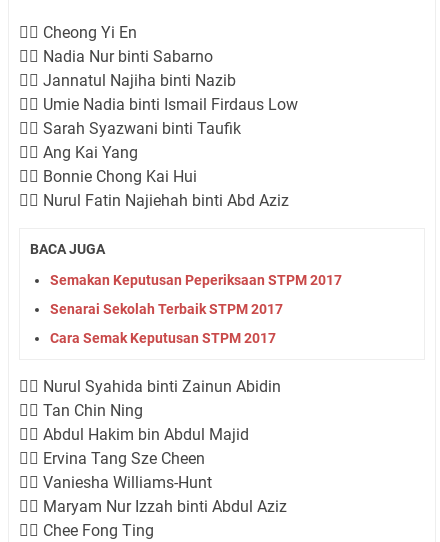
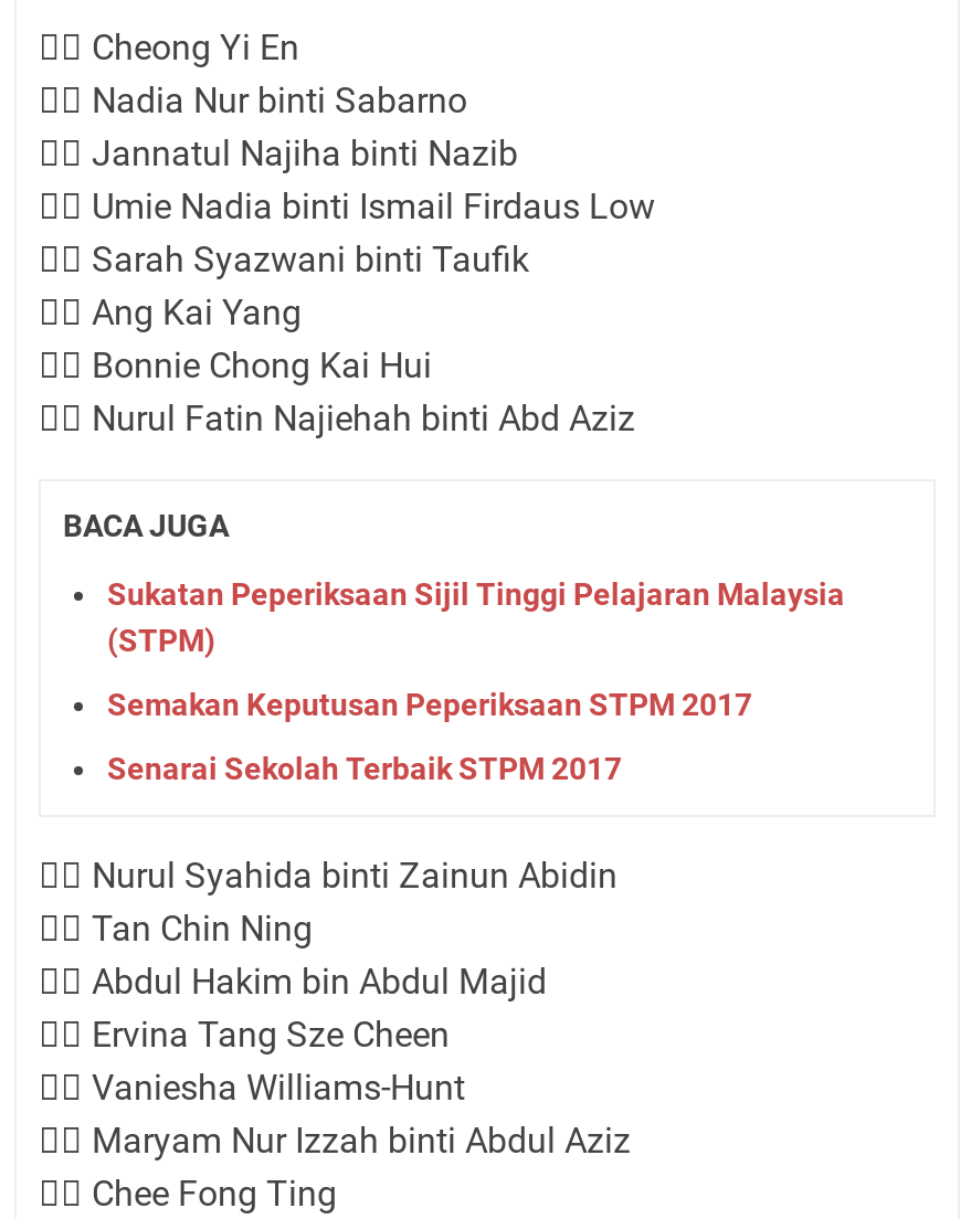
+ Sukatan Peperiksaan Sijil Tinggi Pelajaran Malaysia
+ (STPM)

moved down: Semakan Keputusan Peperiksaan STPM 2017 | Senarai Sekolah Terbaik STPM 2017

- Cara Semak Keputusan STPM 2017
